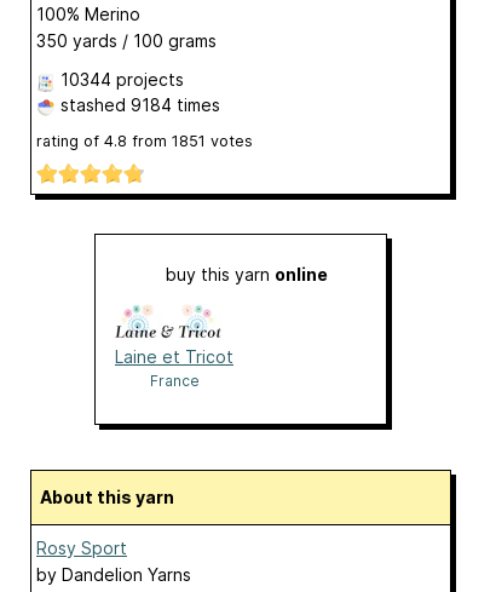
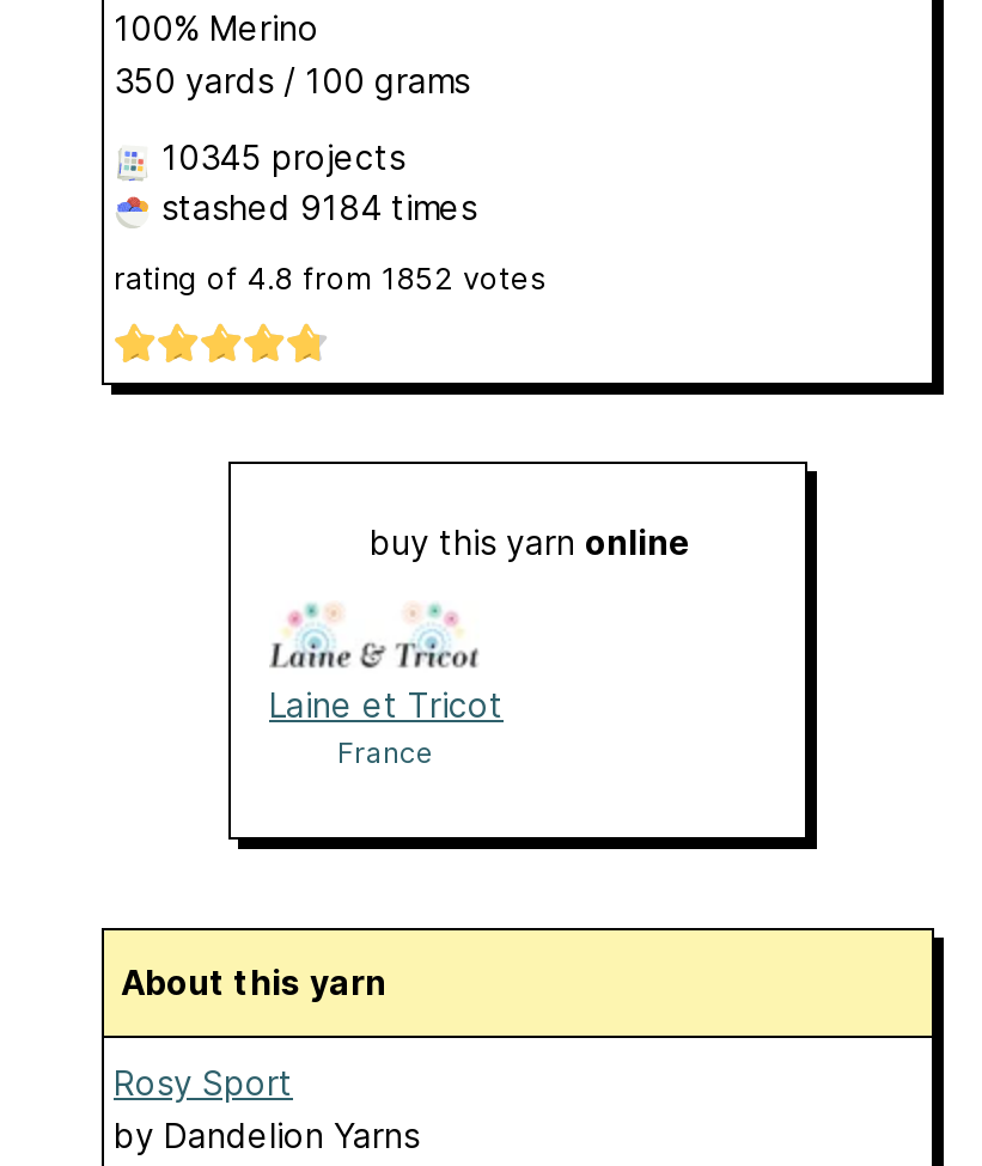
- 10344 projects
+ 10345 projects

- rating of 4.8 from 1851 votes
+ rating of 4.8 from 1852 votes
